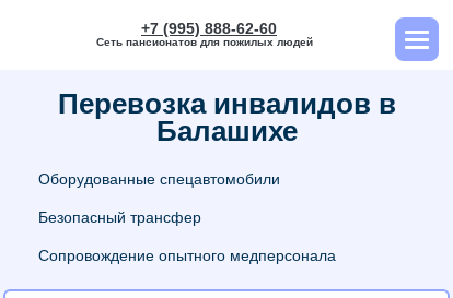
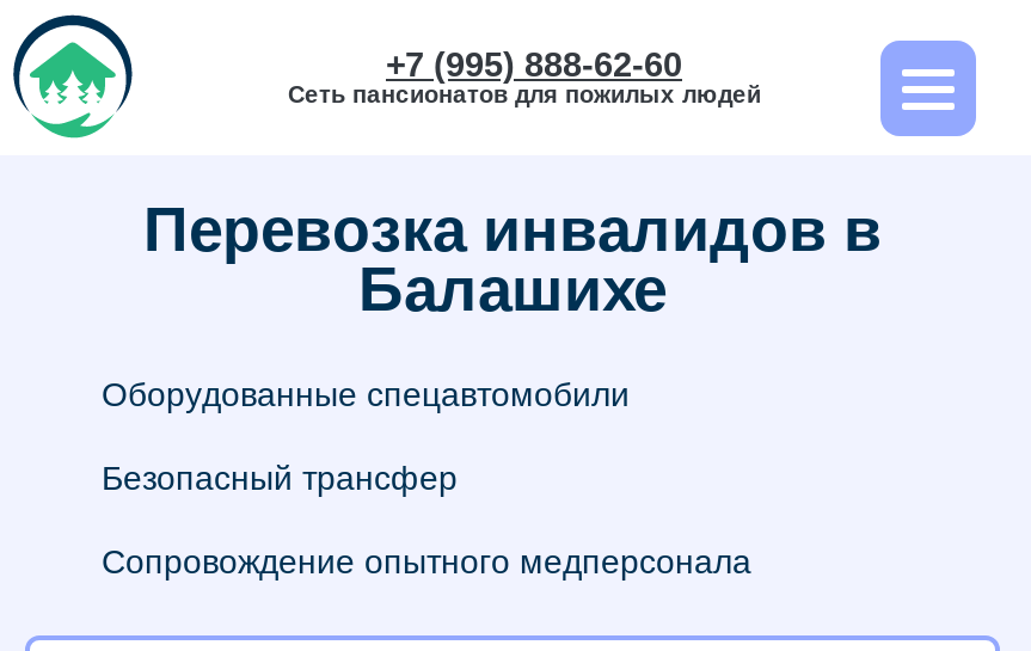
+ [image]
